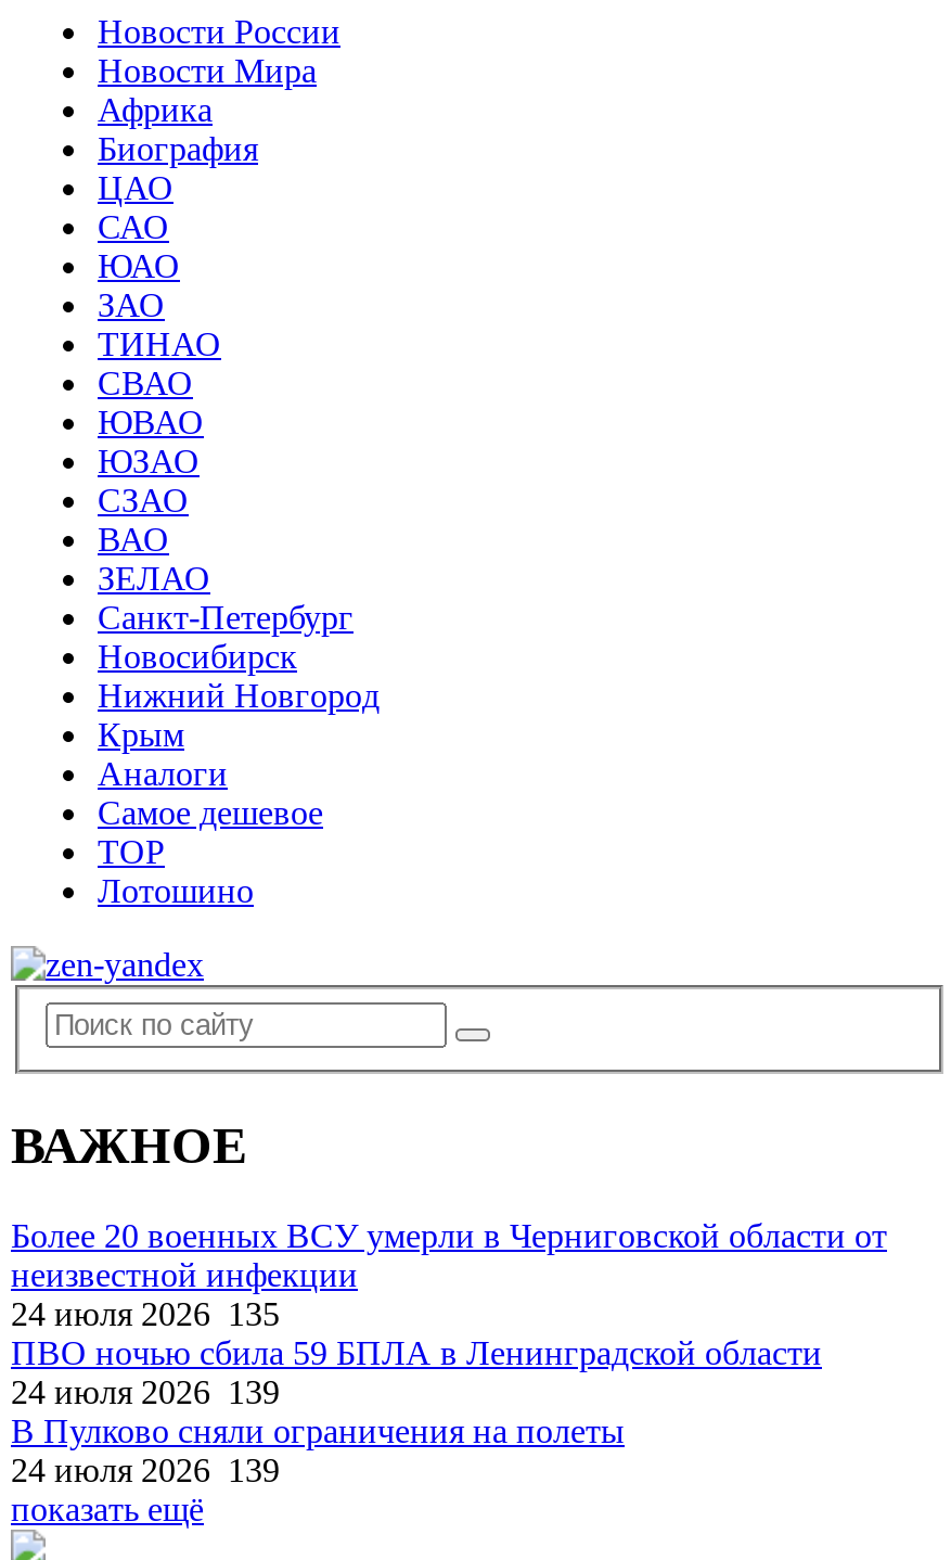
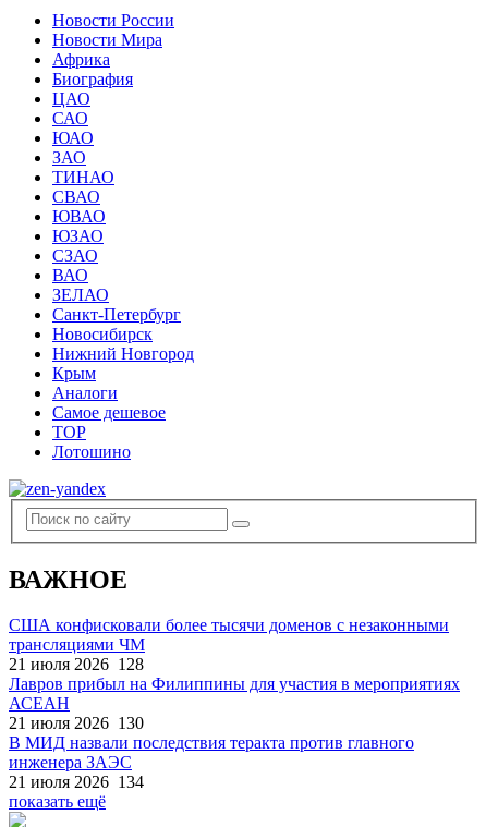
- Более 20 военных ВСУ умерли в Черниговской области от
- неизвестной инфекции
- 24 июля 2026 135
- ПВО ночью сбила 59 БПЛА в Ленинградской области
- 24 июля 2026 139
- В Пулково сняли ограничения на полеты
- 24 июля 2026 139
+ США конфисковали более тысячи доменов с незаконными
+ трансляциями ЧМ
+ 21 июля 2026 128
+ Лавров прибыл на Филиппины для участия в мероприятиях
+ АСЕАН
+ 21 июля 2026 130
+ В МИД назвали последствия теракта против главного
+ инженера ЗАЭС
+ 21 июля 2026 134
